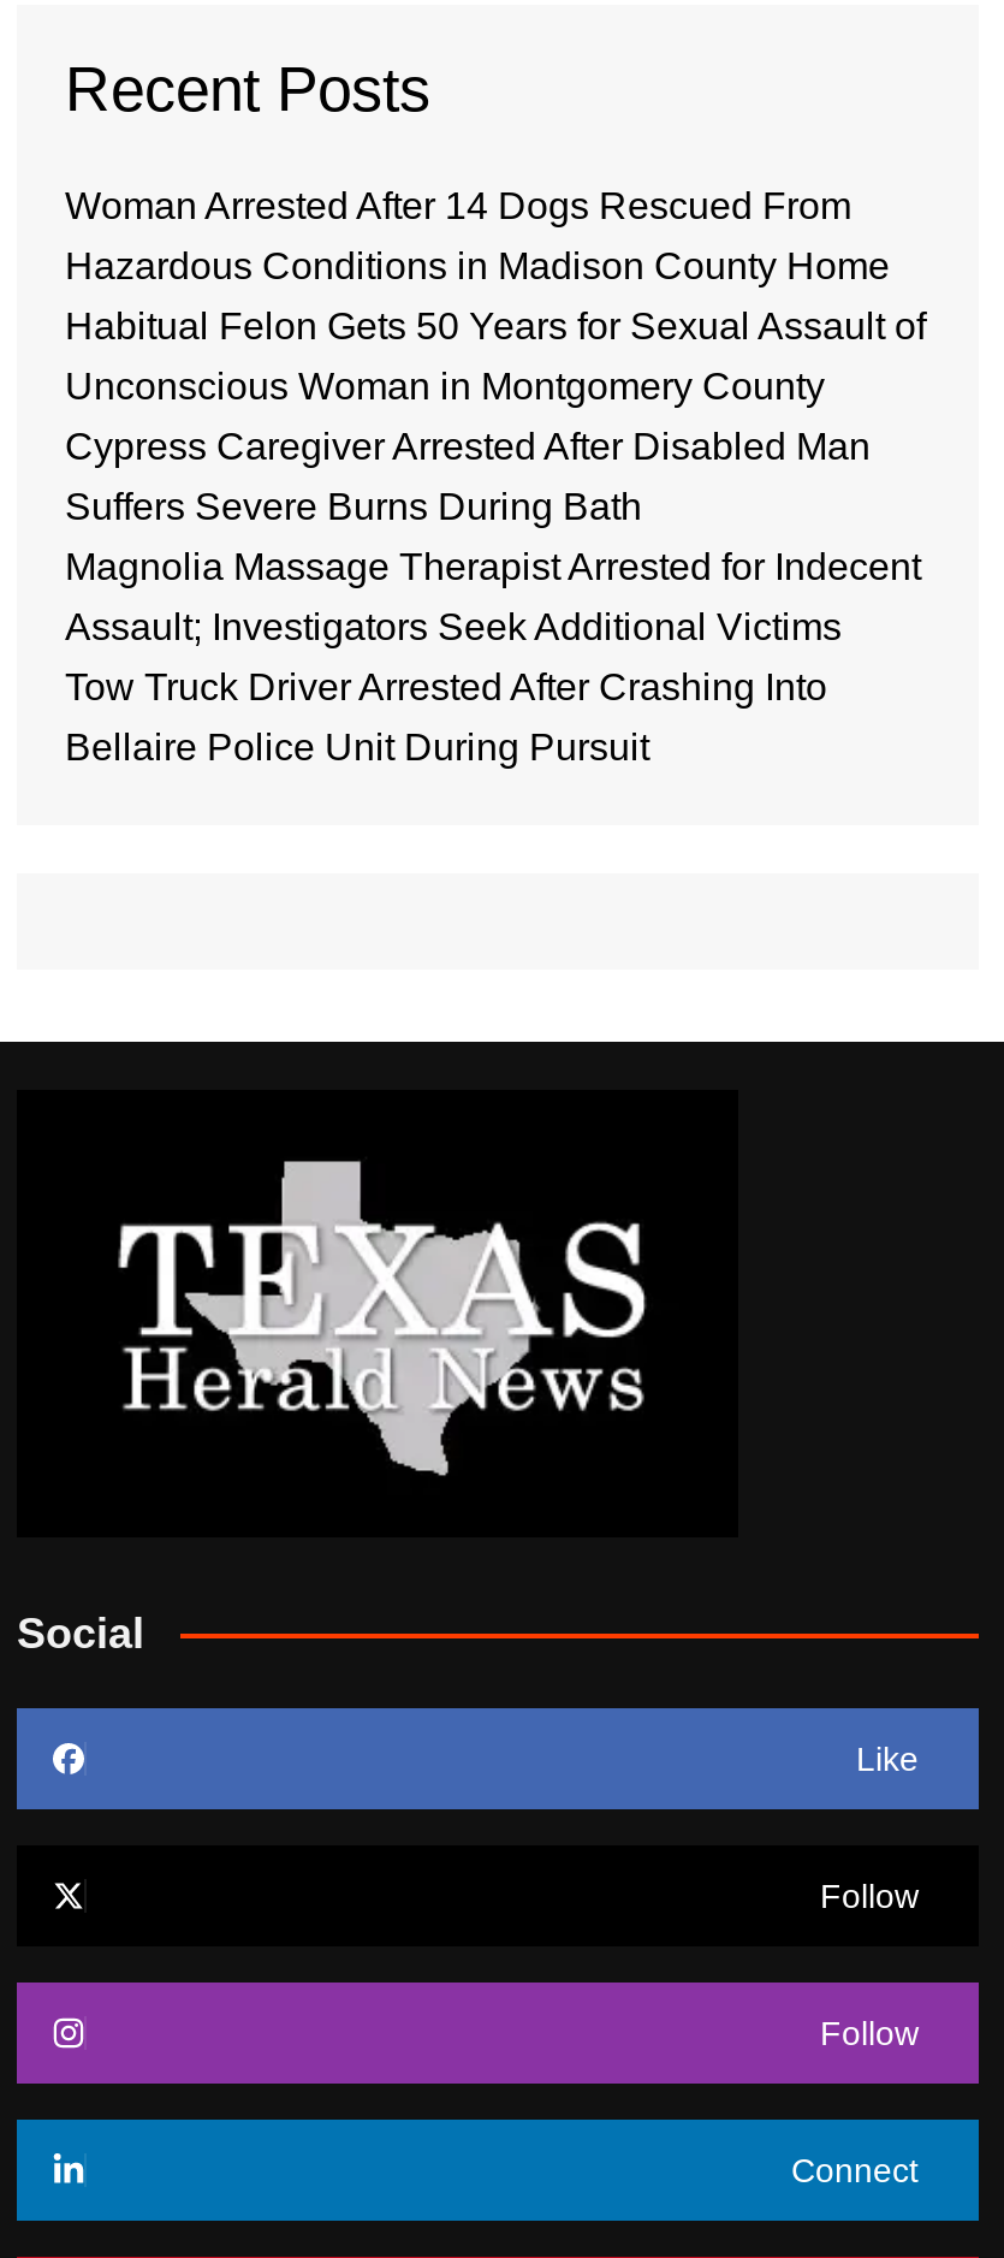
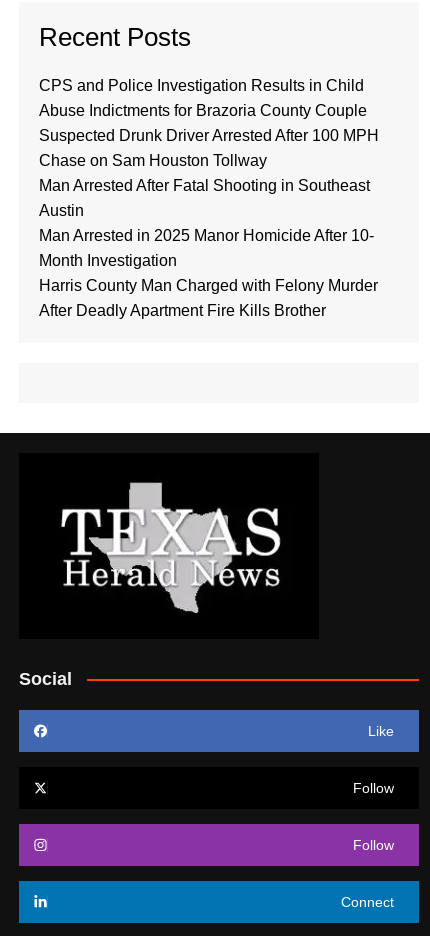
- Woman Arrested After 14 Dogs Rescued From
+ CPS and Police Investigation Results in Child

- Hazardous Conditions in Madison County Home
+ Abuse Indictments for Brazoria County Couple

- Habitual Felon Gets 50 Years for Sexual Assault of
+ Suspected Drunk Driver Arrested After 100 MPH

- Unconscious Woman in Montgomery County
+ Chase on Sam Houston Tollway

- Cypress Caregiver Arrested After Disabled Man
+ Man Arrested After Fatal Shooting in Southeast

- Suffers Severe Burns During Bath
+ Austin

- Magnolia Massage Therapist Arrested for Indecent
+ Man Arrested in 2025 Manor Homicide After 10-

- Assault; Investigators Seek Additional Victims
+ Month Investigation

- Tow Truck Driver Arrested After Crashing Into
+ Harris County Man Charged with Felony Murder

- Bellaire Police Unit During Pursuit
+ After Deadly Apartment Fire Kills Brother
